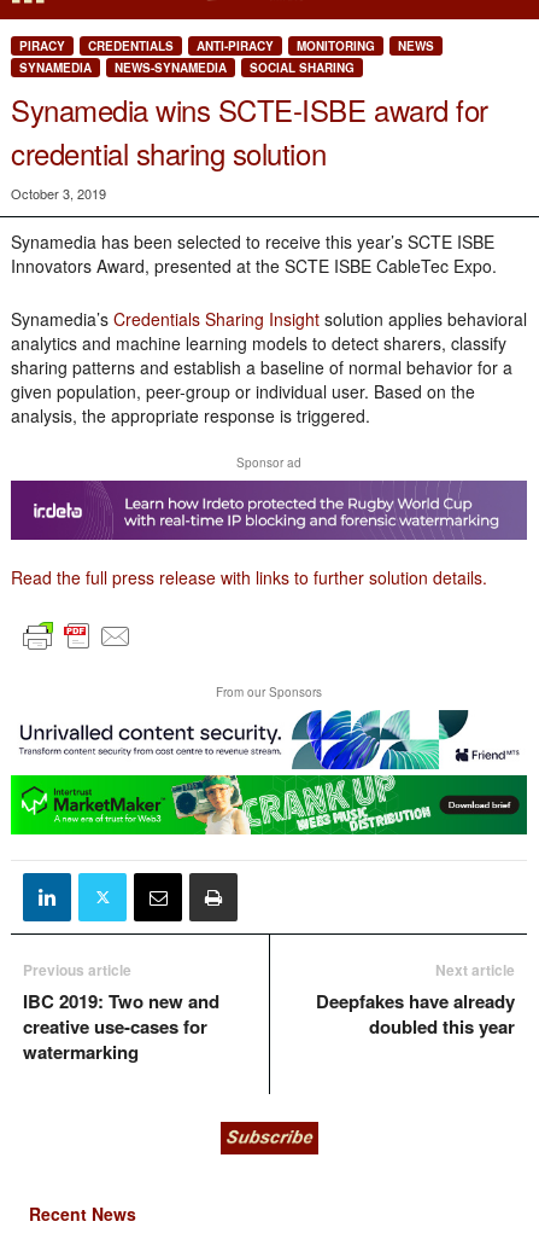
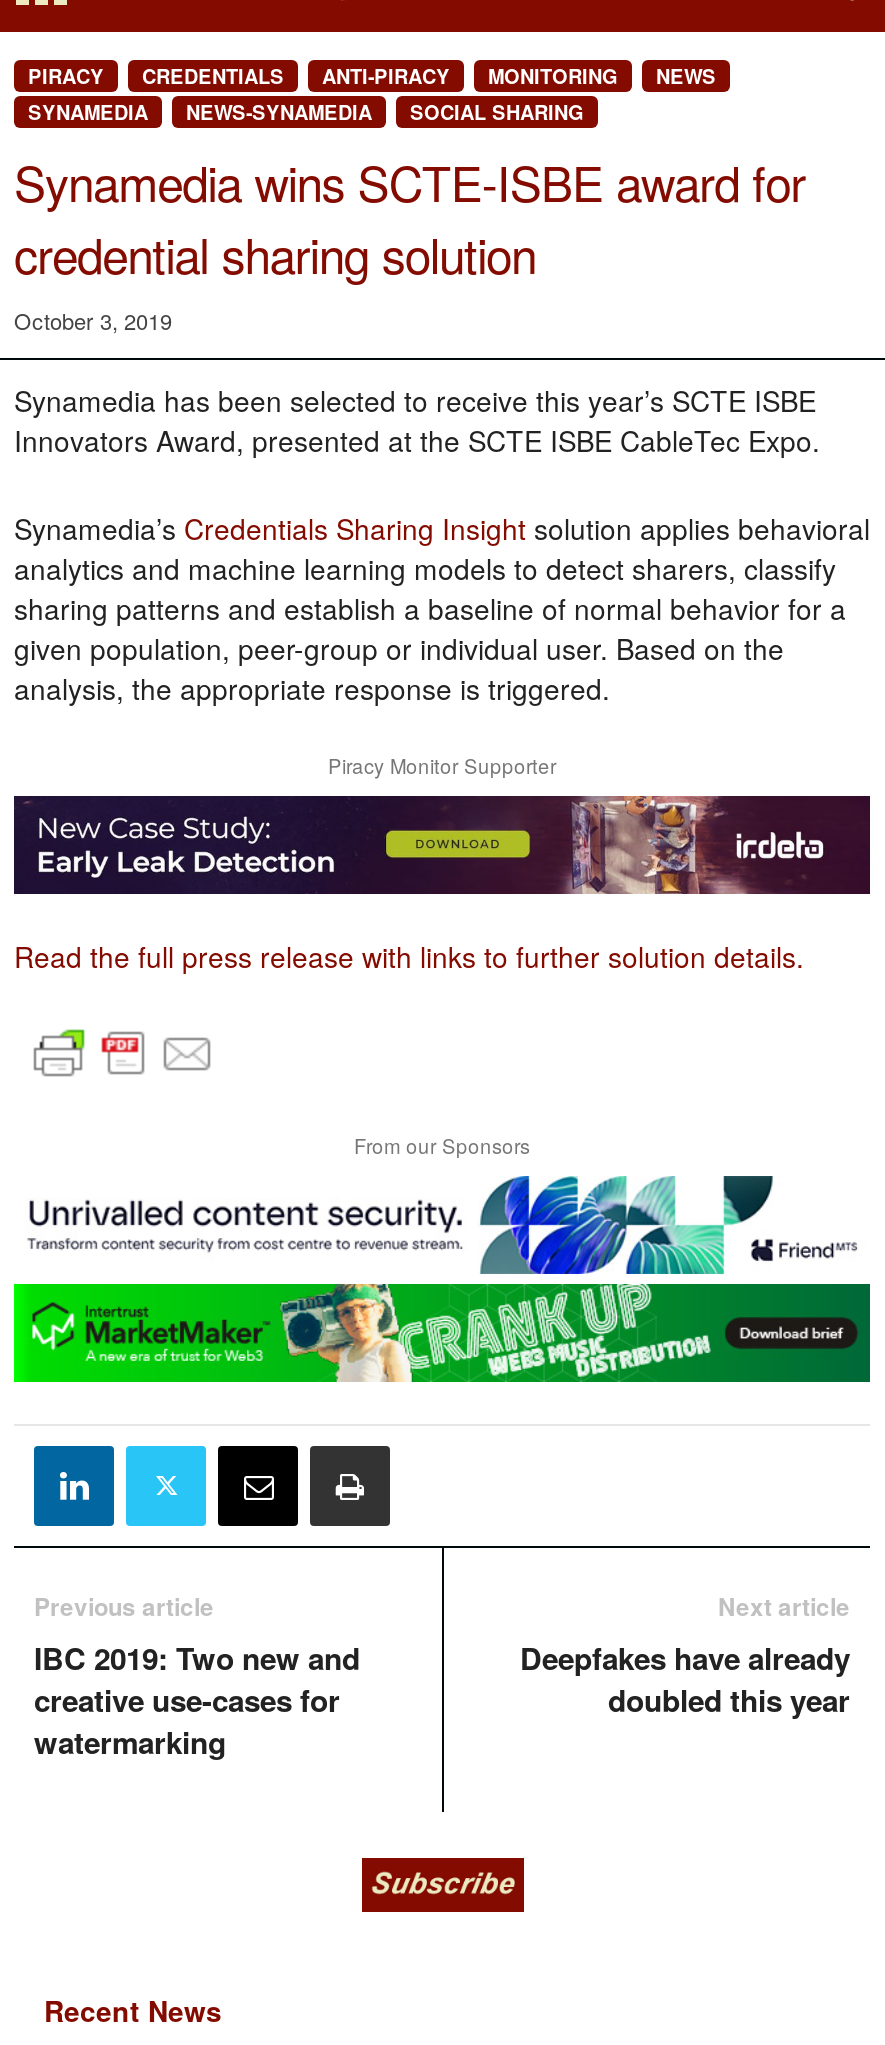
- Sponsor ad
+ Piracy Monitor Supporter

- [image]
+ [image]
